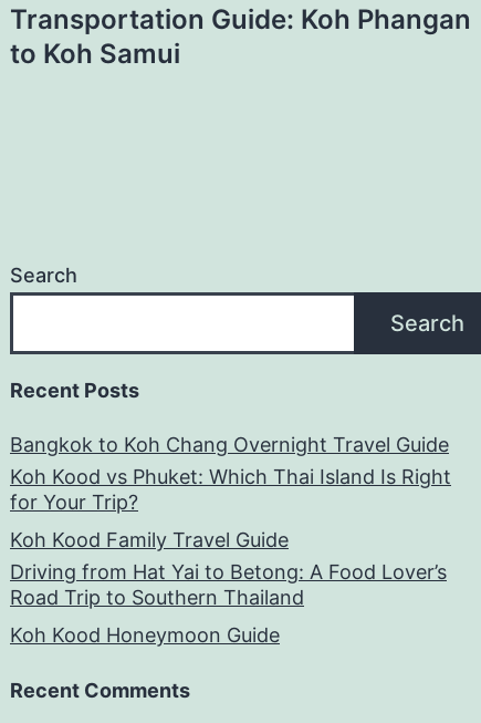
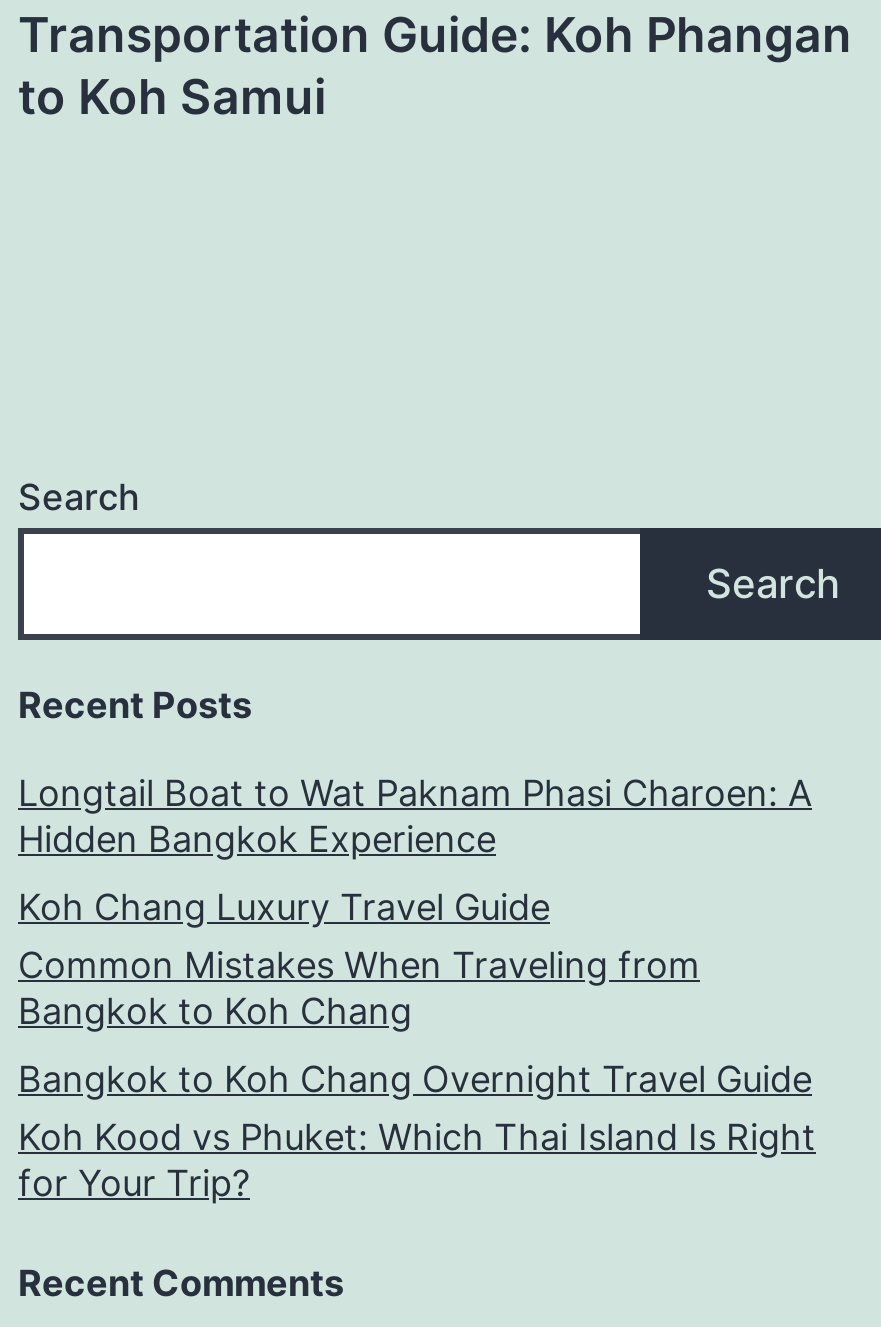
+ Longtail Boat to Wat Paknam Phasi Charoen: A
+ Hidden Bangkok Experience
+ Koh Chang Luxury Travel Guide
+ Common Mistakes When Traveling from
+ Bangkok to Koh Chang

moved down: Bangkok to Koh Chang Overnight Travel Guide | Koh Kood vs Phuket: Which Thai Island Is Right | for Your Trip?

- Koh Kood Family Travel Guide
- Driving from Hat Yai to Betong: A Food Lover’s
- Road Trip to Southern Thailand
- Koh Kood Honeymoon Guide
